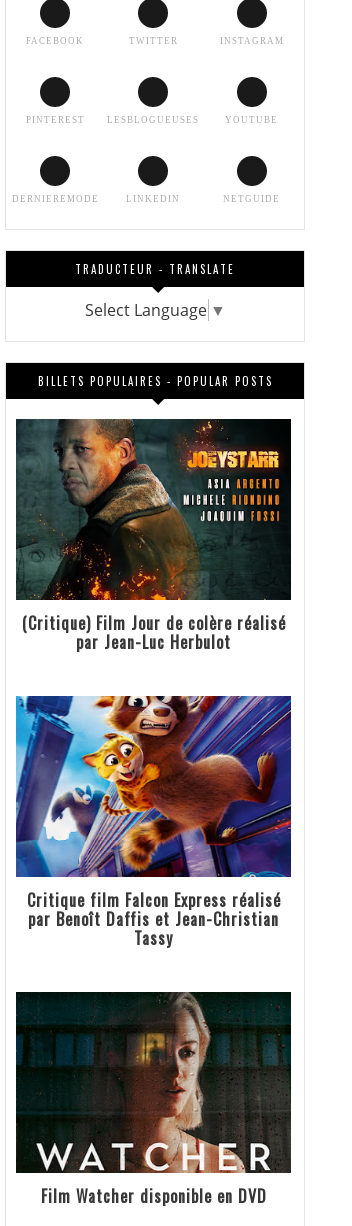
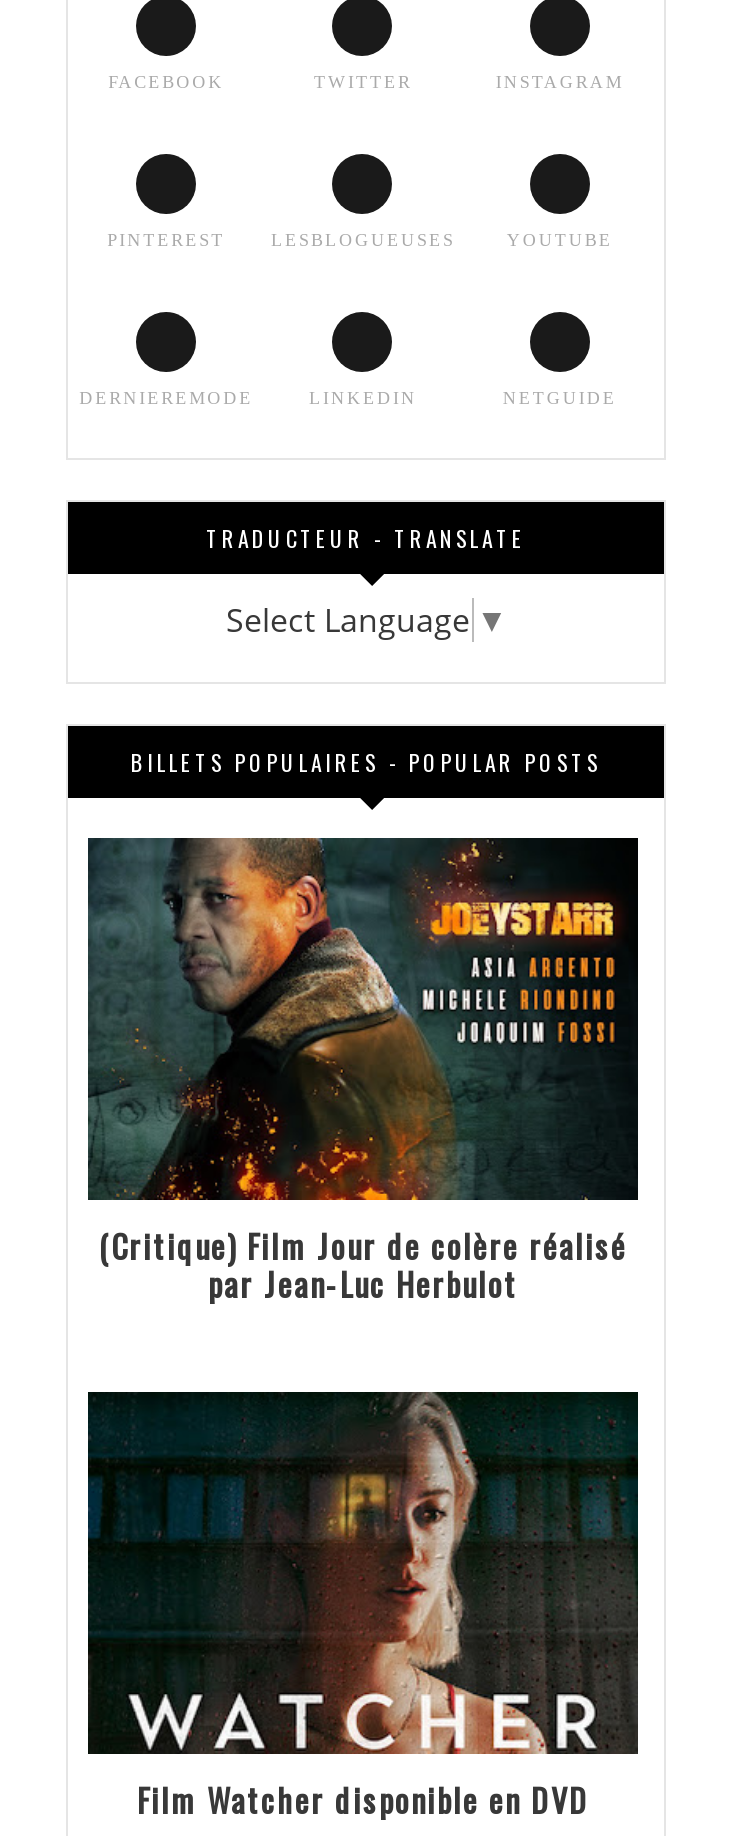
- [image]
- Critique film Falcon Express réalisé
- par Benoît Daffis et Jean-Christian
- Tassy
